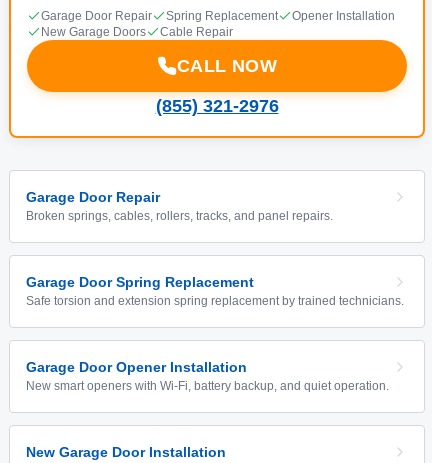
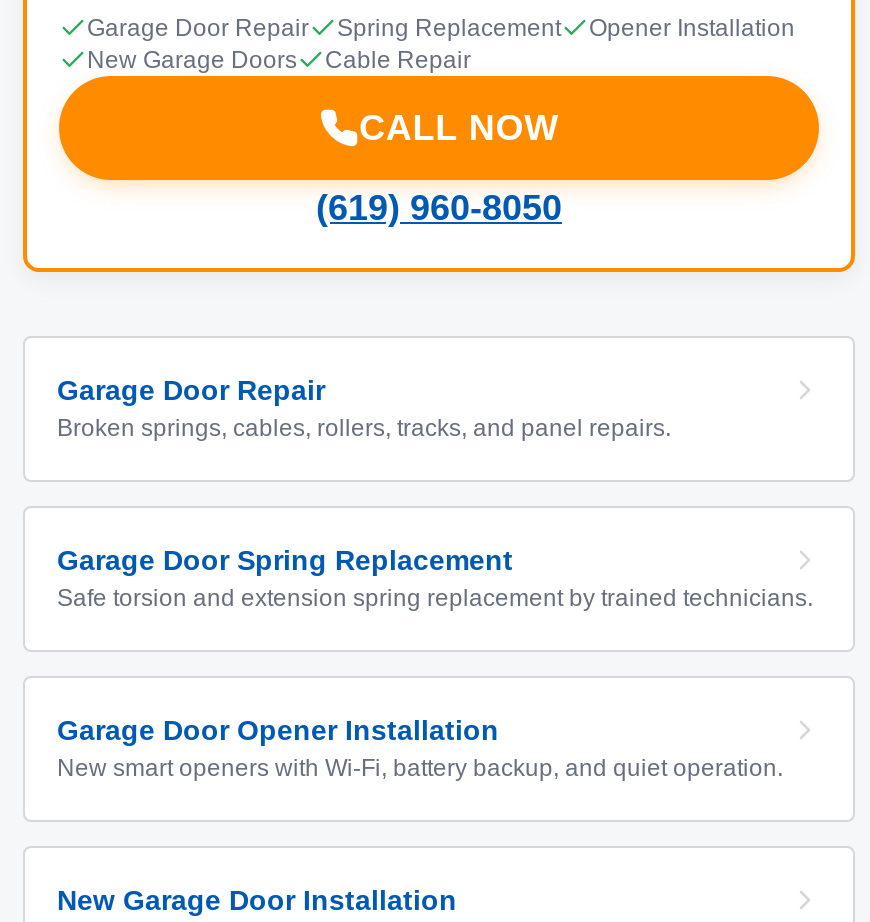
- (855) 321-2976
+ (619) 960-8050
